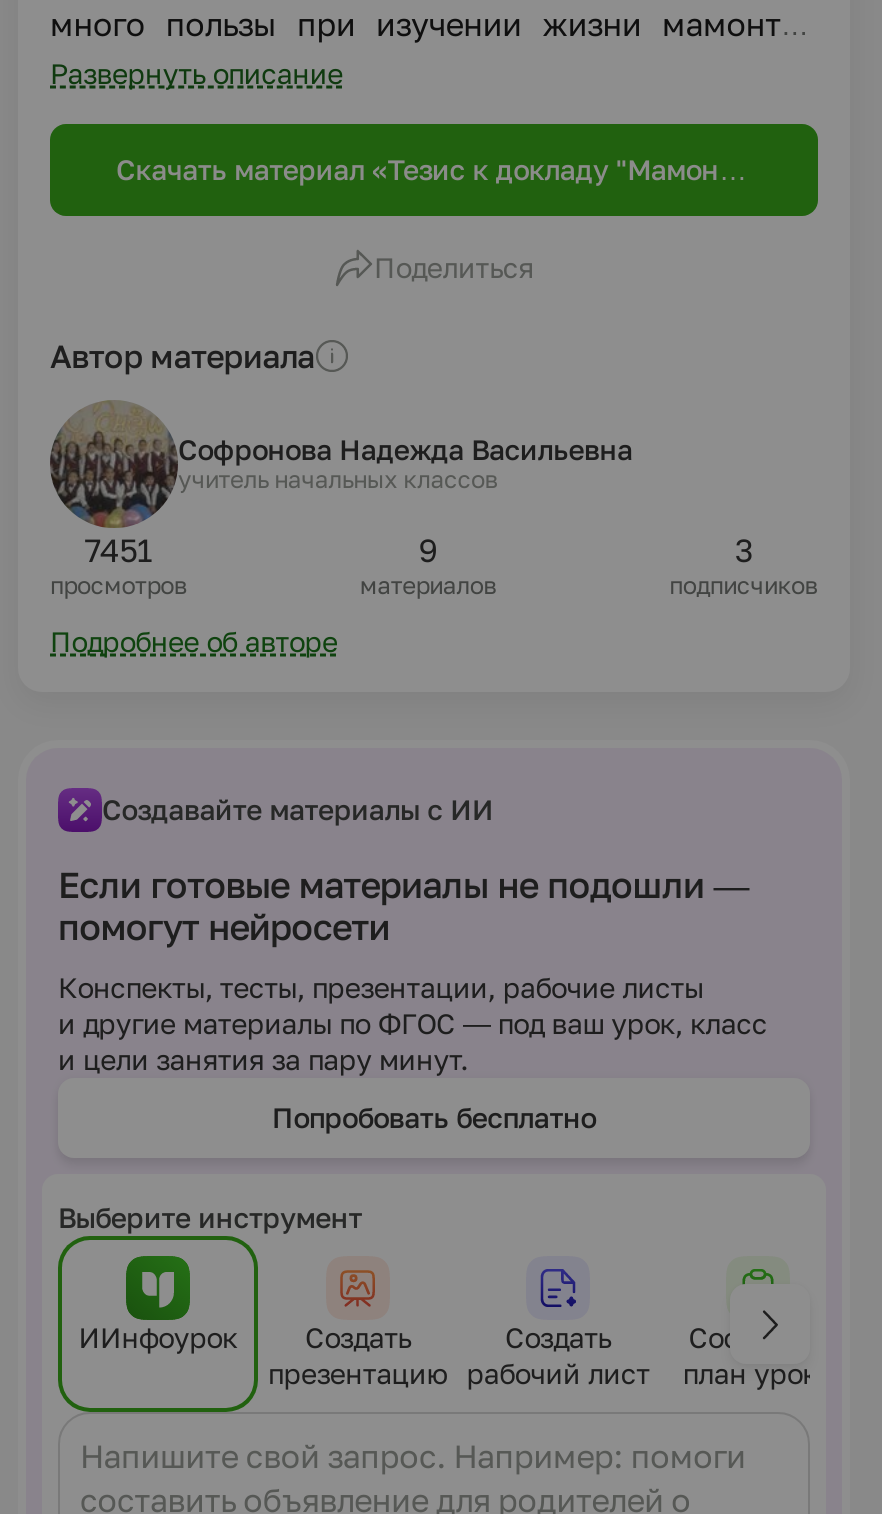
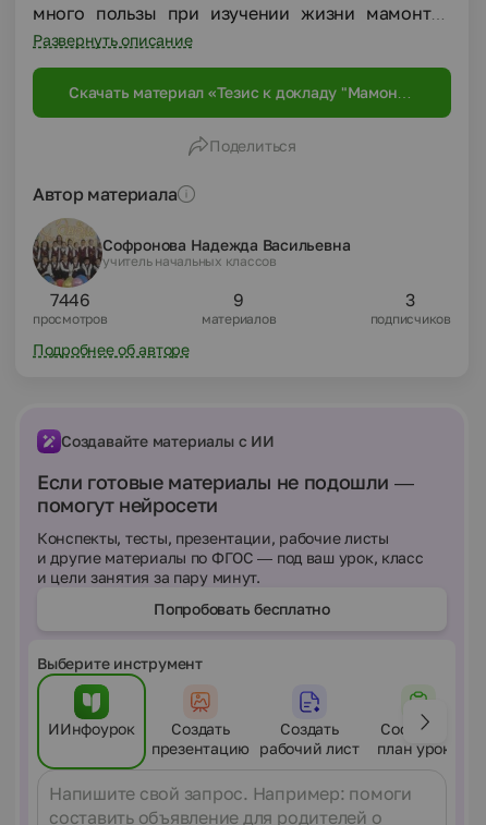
- 7451
+ 7446
